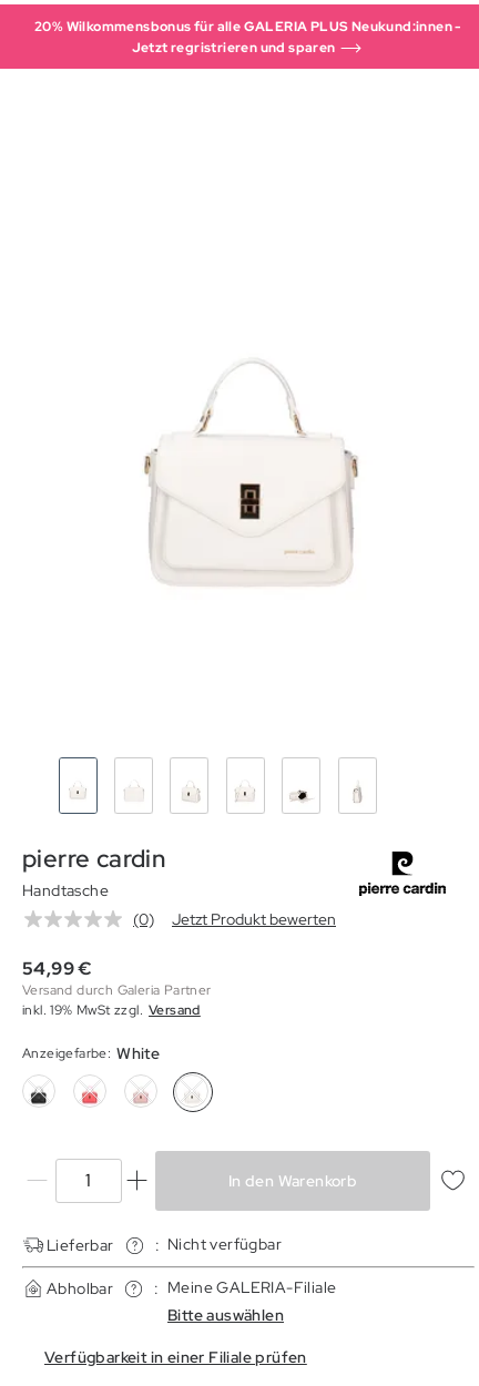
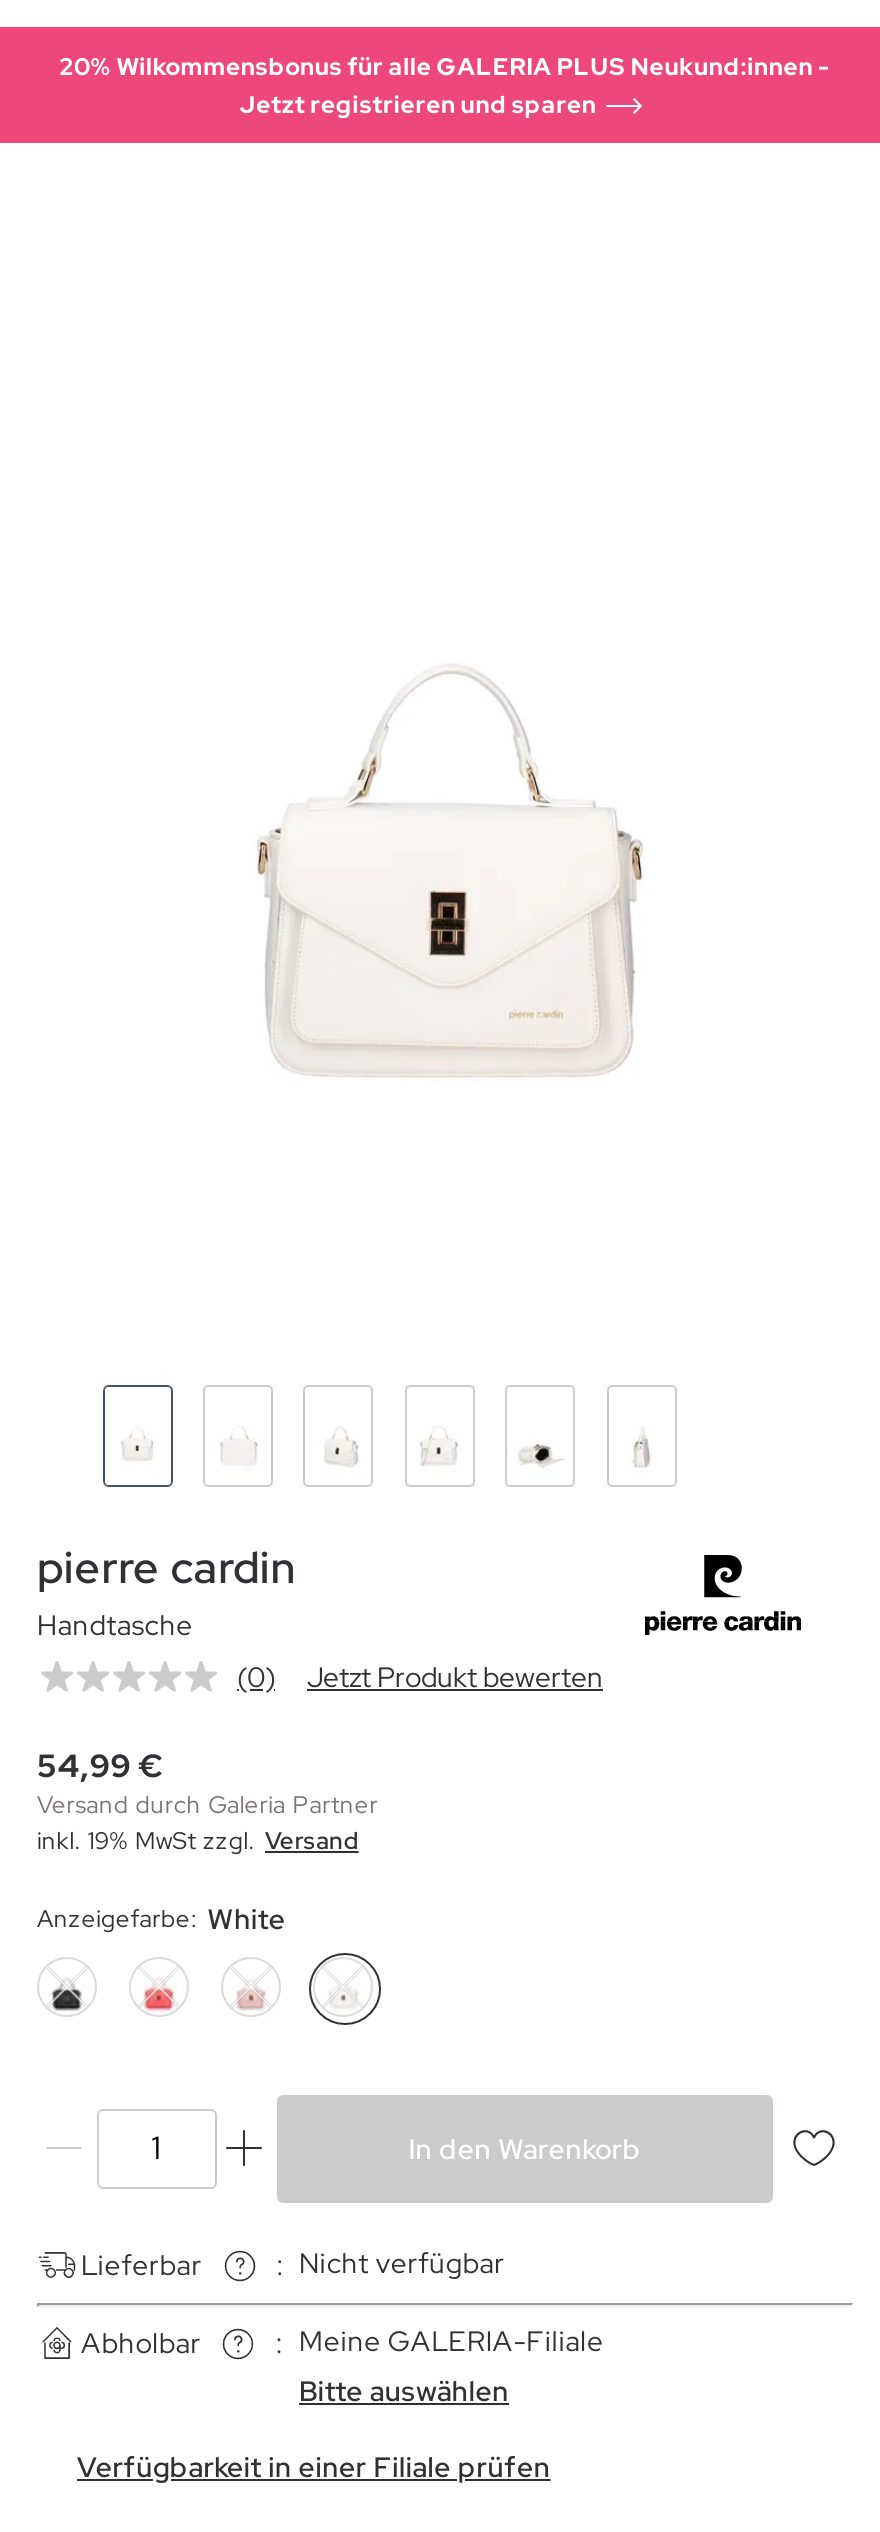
- Jetzt regristrieren und sparen
+ Jetzt registrieren und sparen
